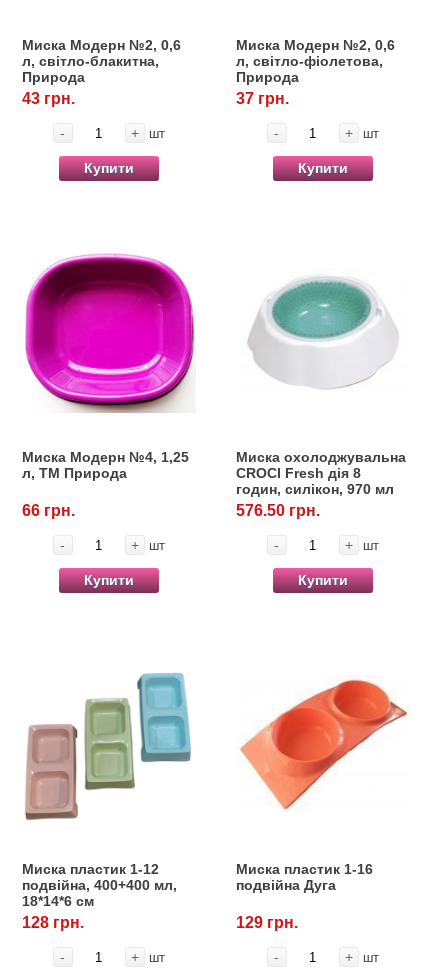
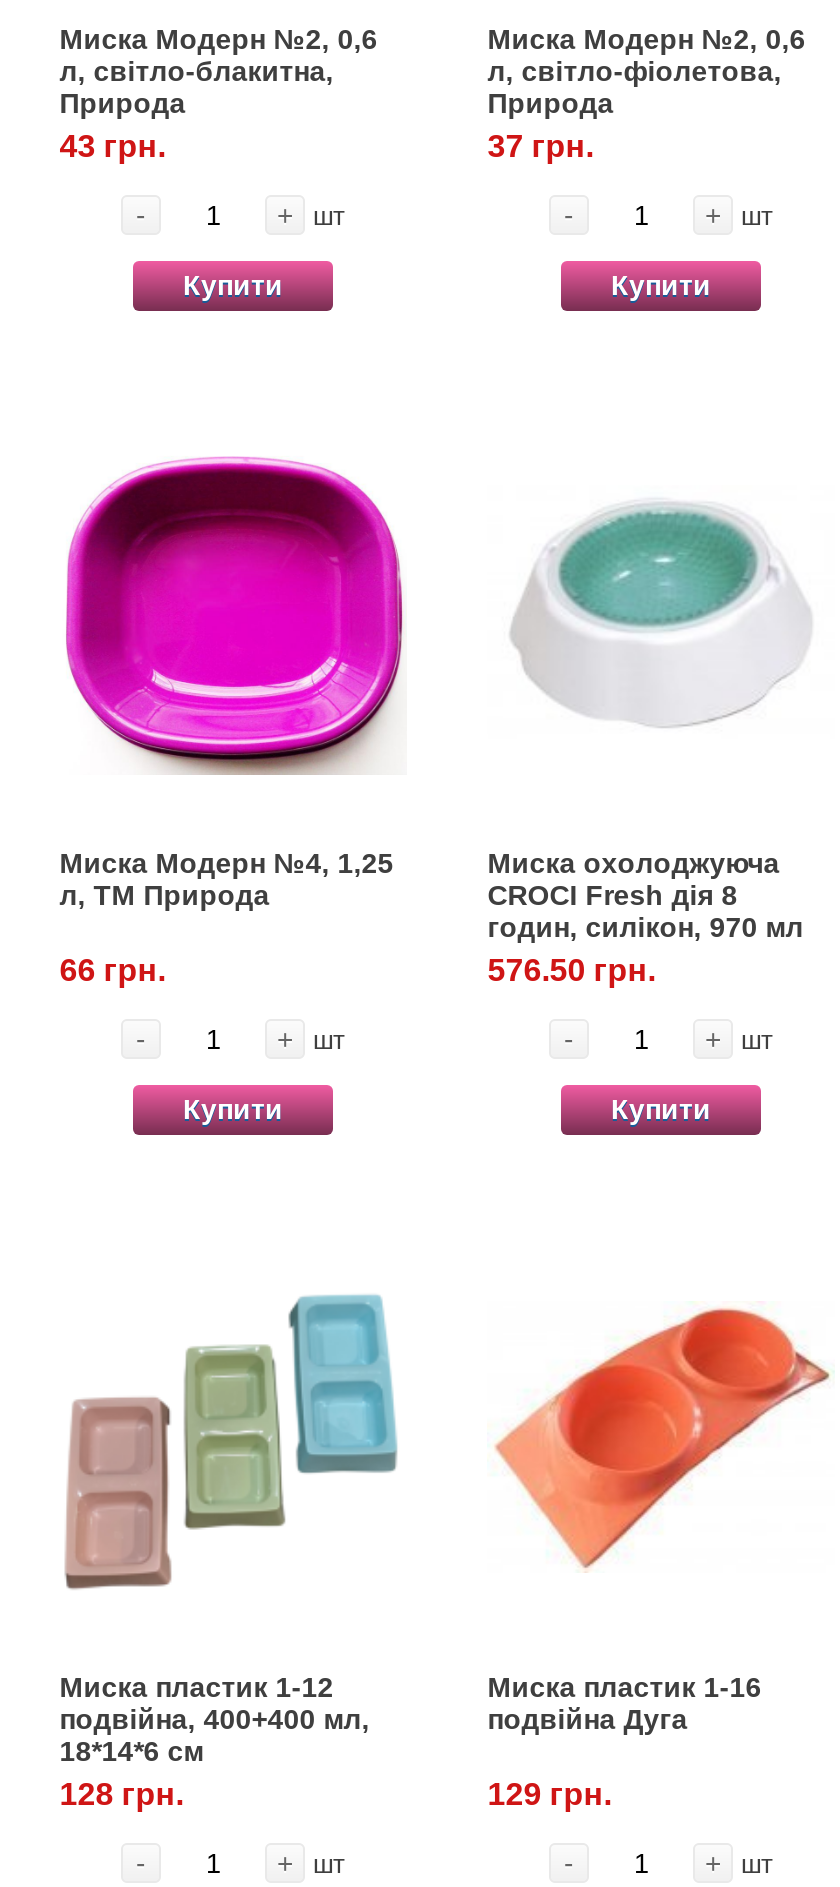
- Миска охолоджувальна
+ Миска охолоджуюча
